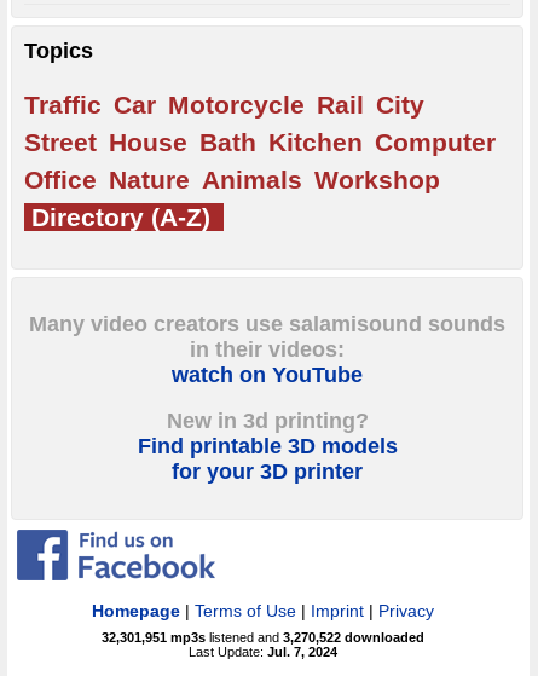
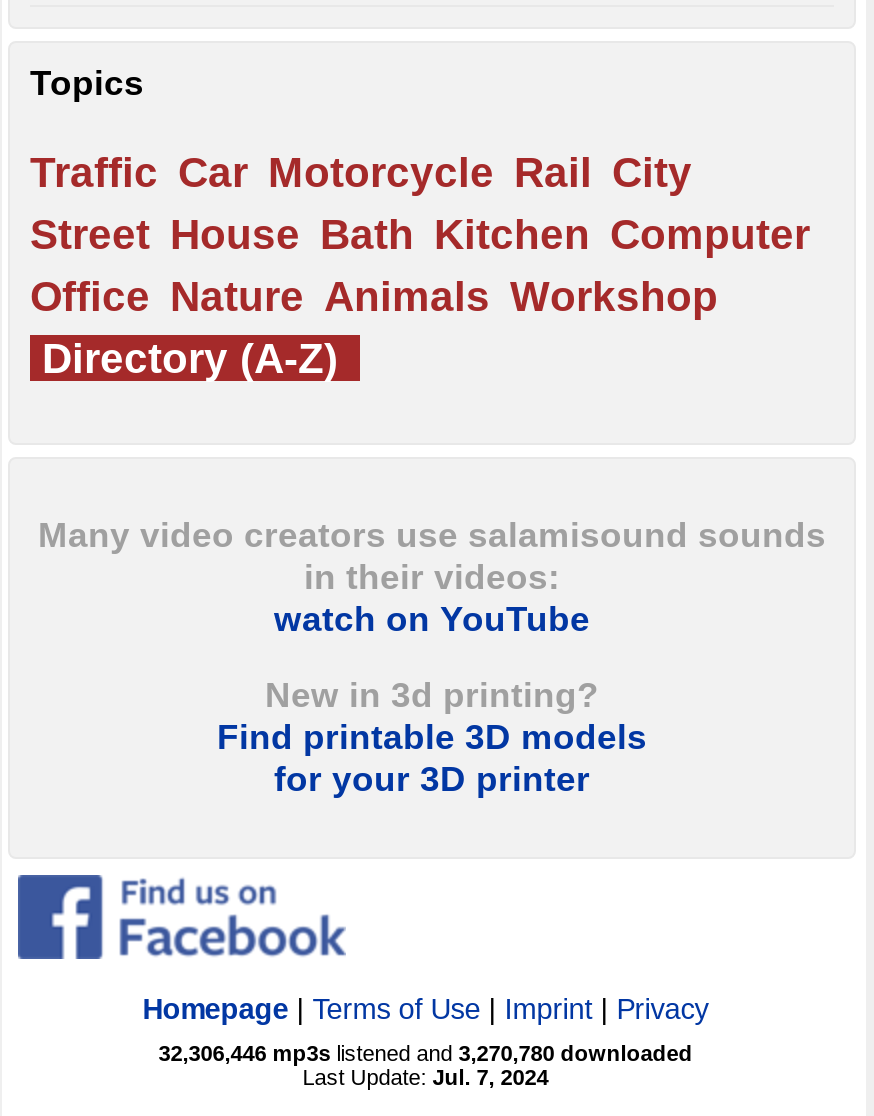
- 32,301,951 mp3s listened and 3,270,522 downloaded
+ 32,306,446 mp3s listened and 3,270,780 downloaded
